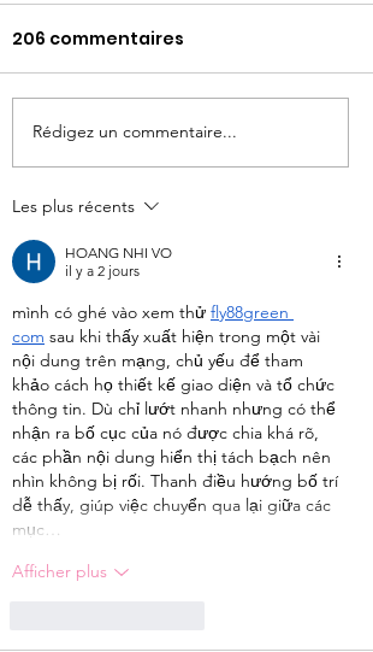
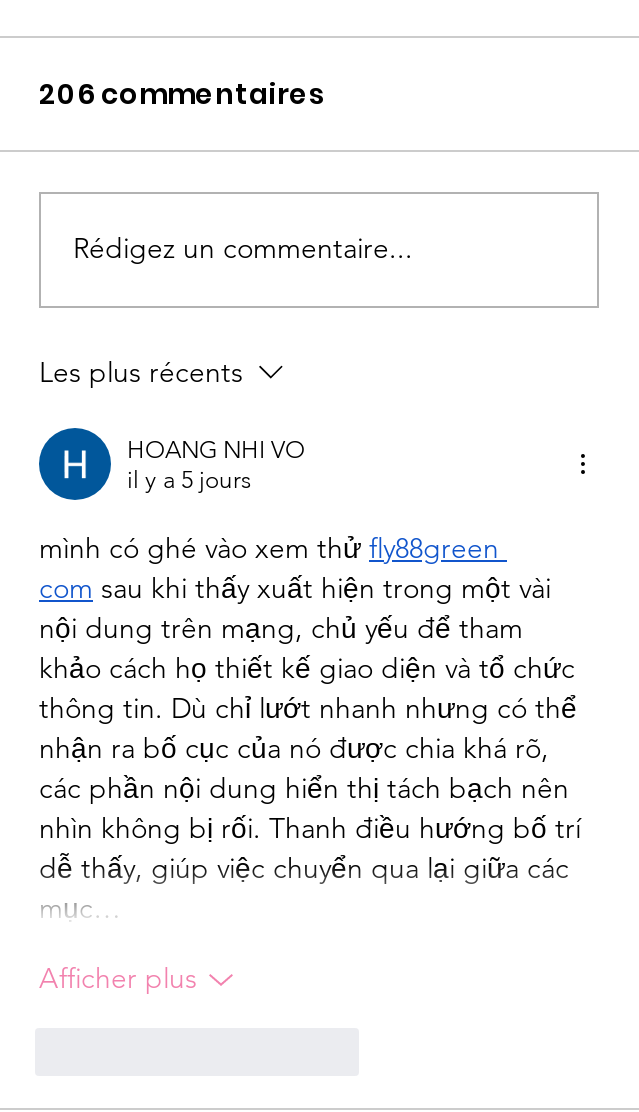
- il y a 2 jours
+ il y a 5 jours
